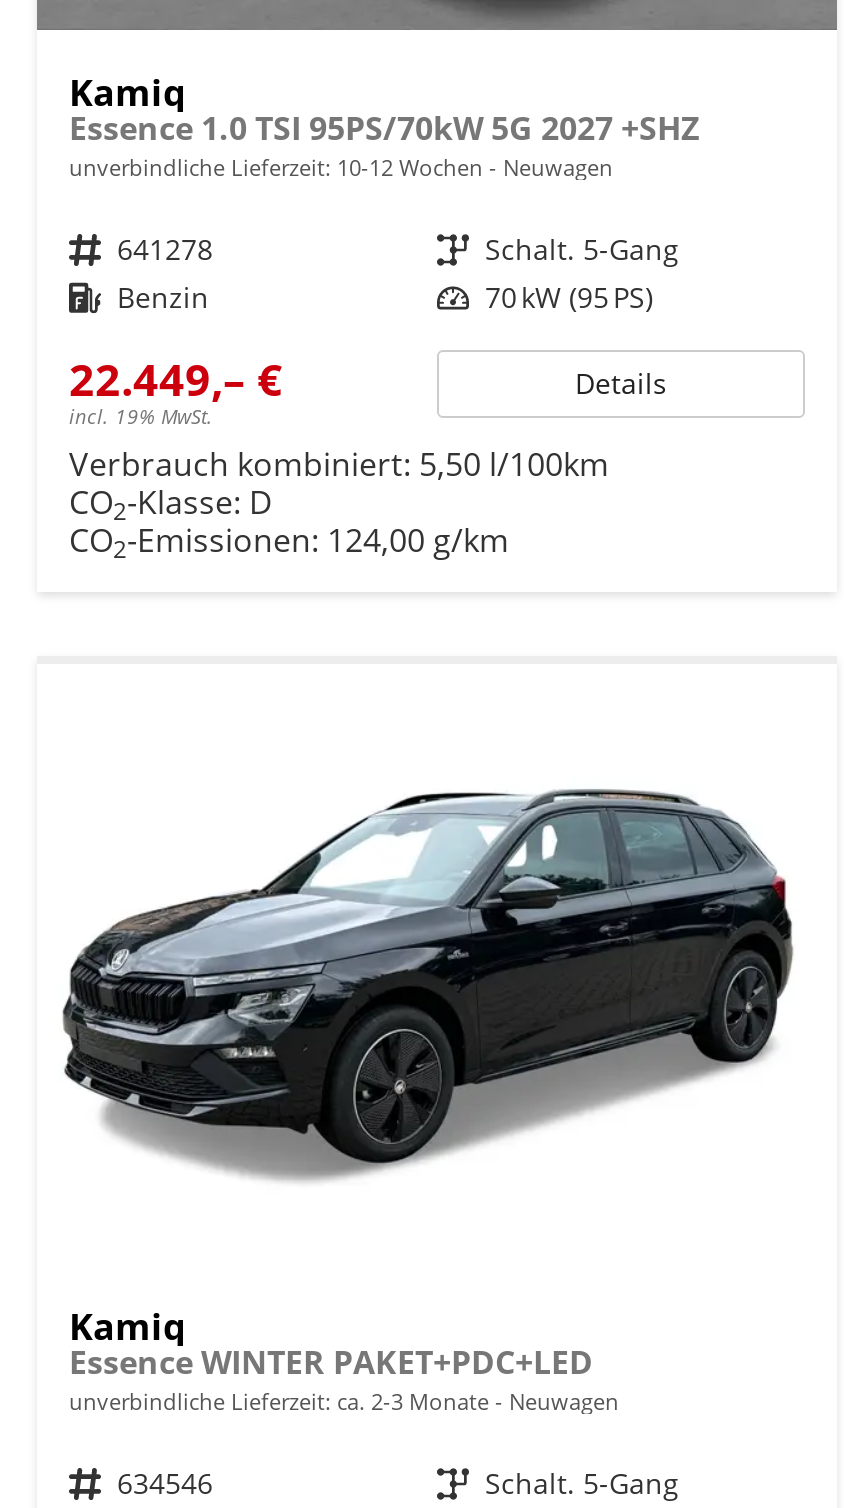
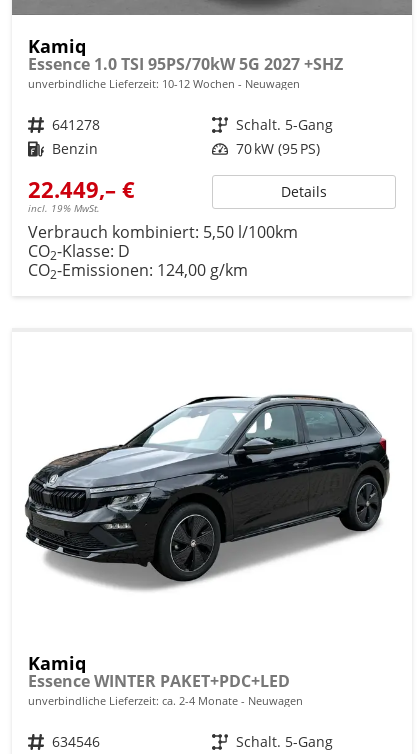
- unverbindliche Lieferzeit: ca. 2-3 Monate Neuwagen
+ unverbindliche Lieferzeit: ca. 2-4 Monate Neuwagen
